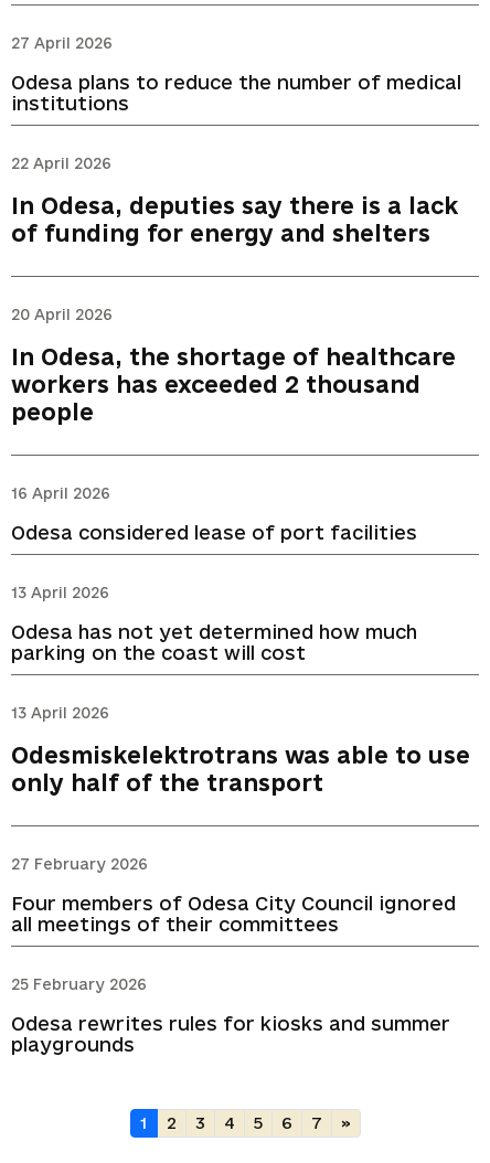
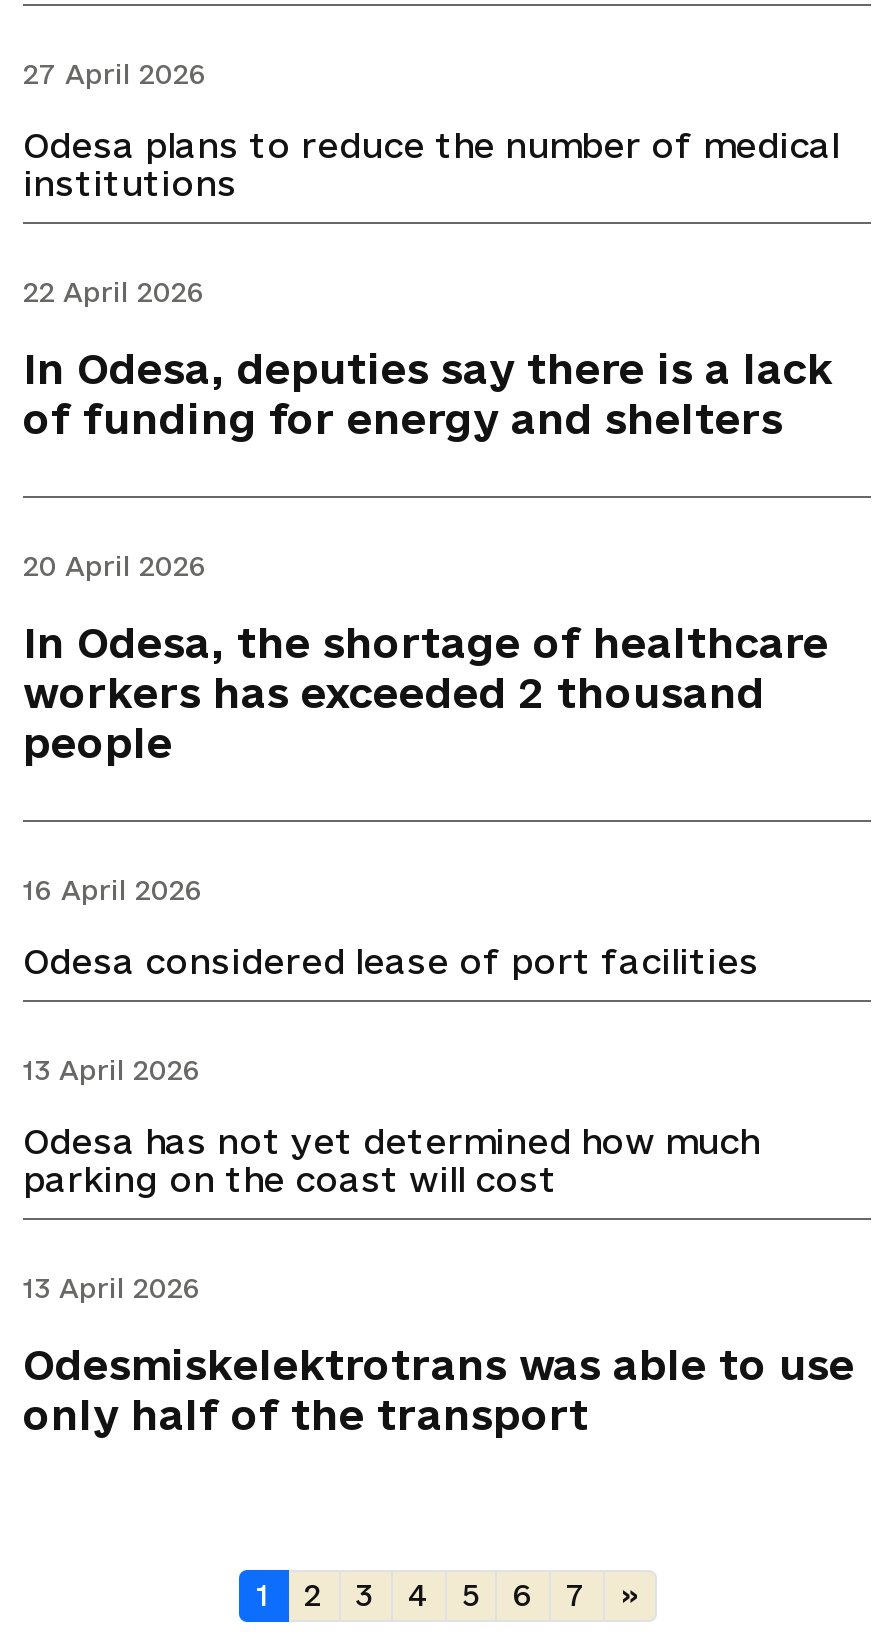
- 27 February 2026
- Four members of Odesa City Council ignored
- all meetings of their committees
- 25 February 2026
- Odesa rewrites rules for kiosks and summer
- playgrounds
